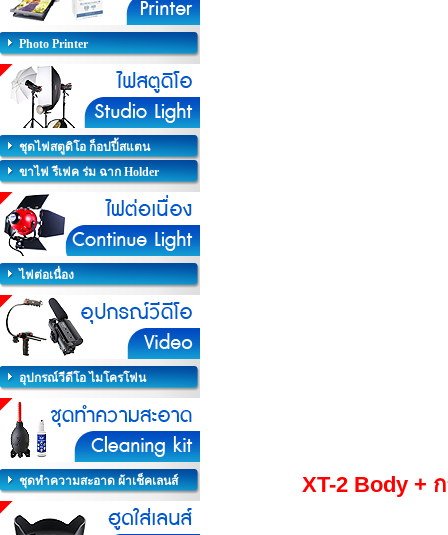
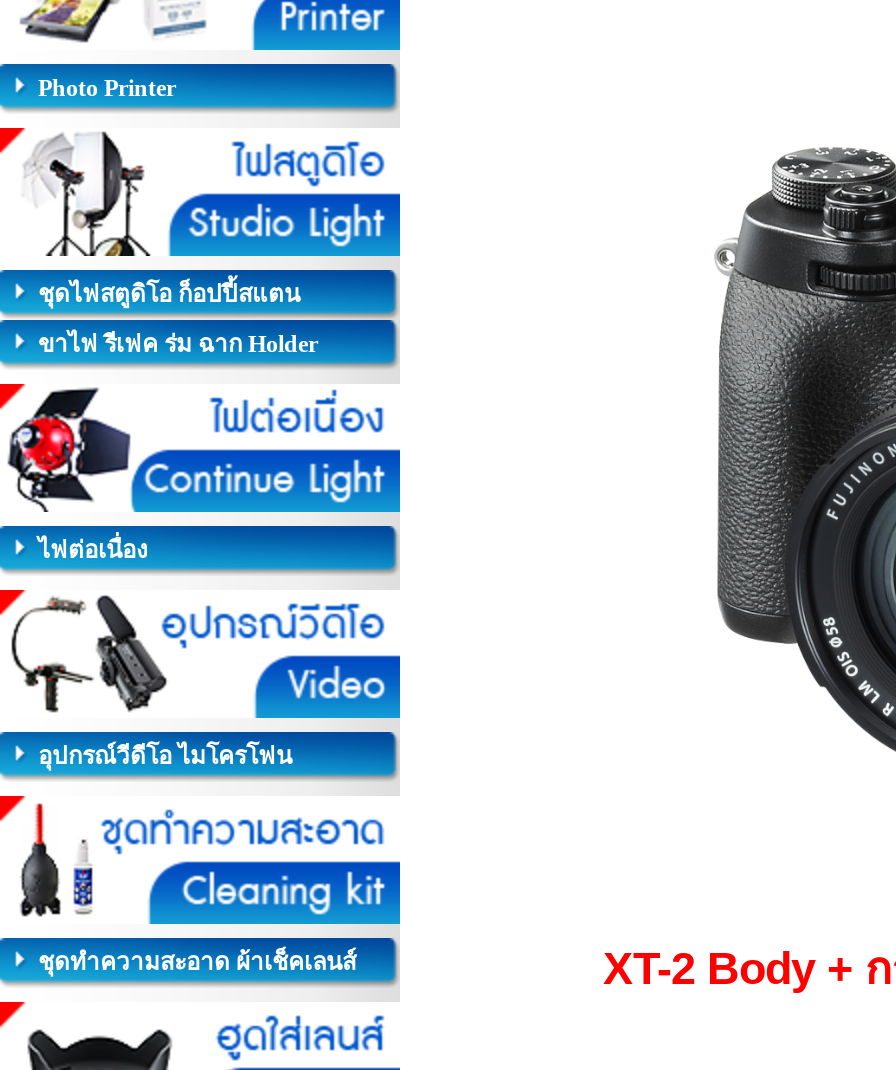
+ [image]
